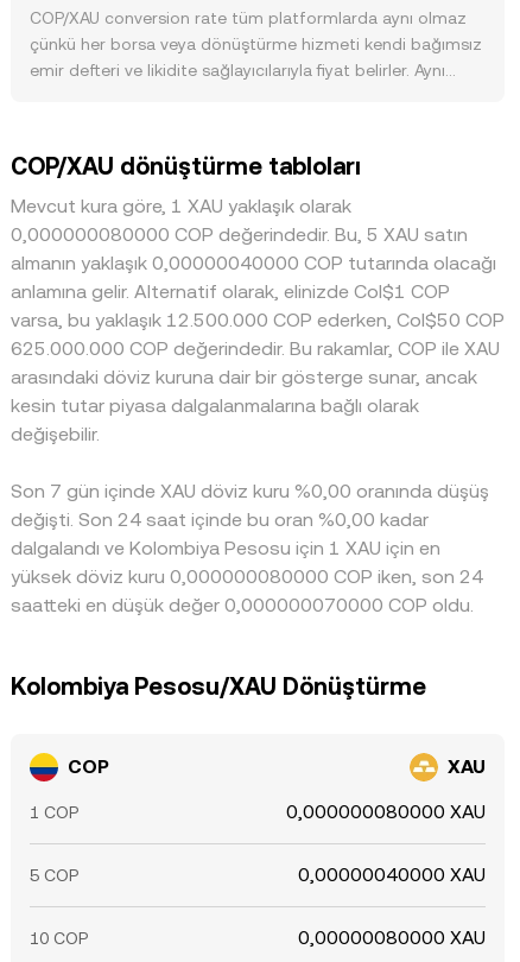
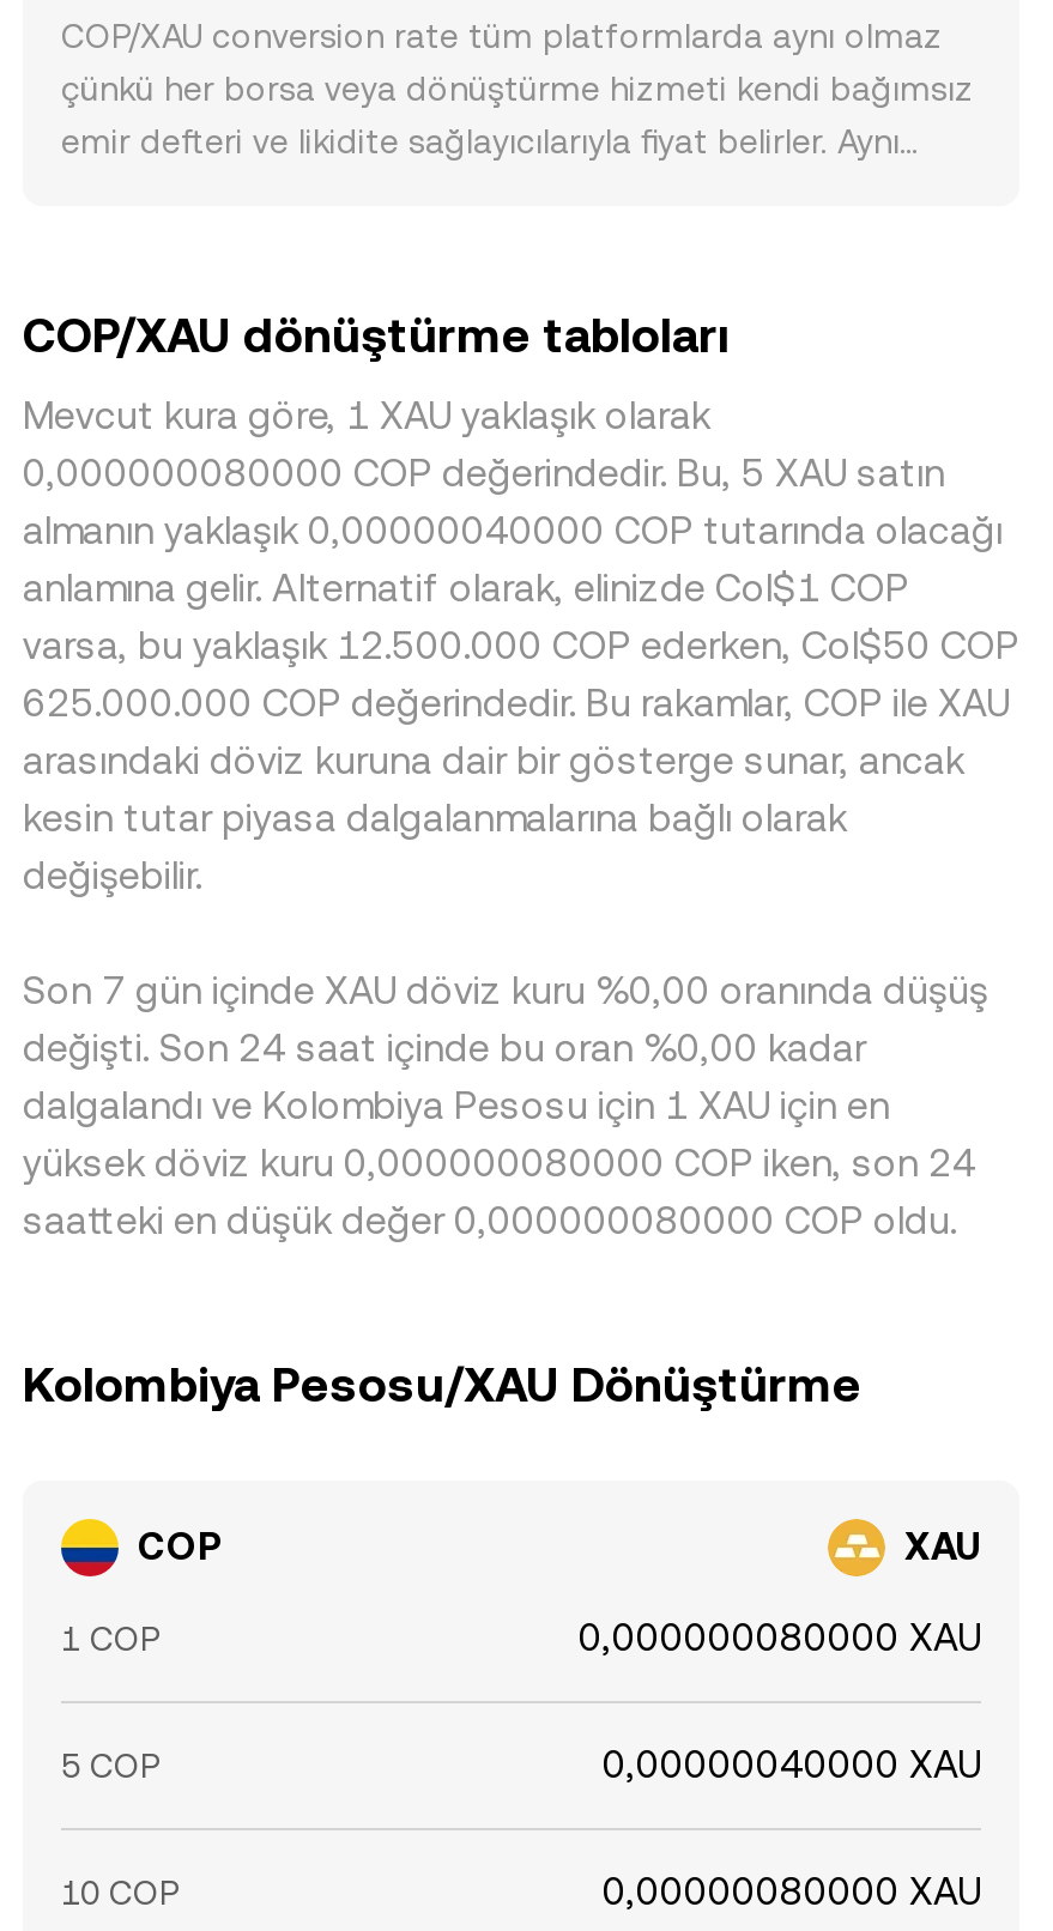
- saatteki en düşük değer 0,000000070000 COP oldu.
+ saatteki en düşük değer 0,000000080000 COP oldu.
